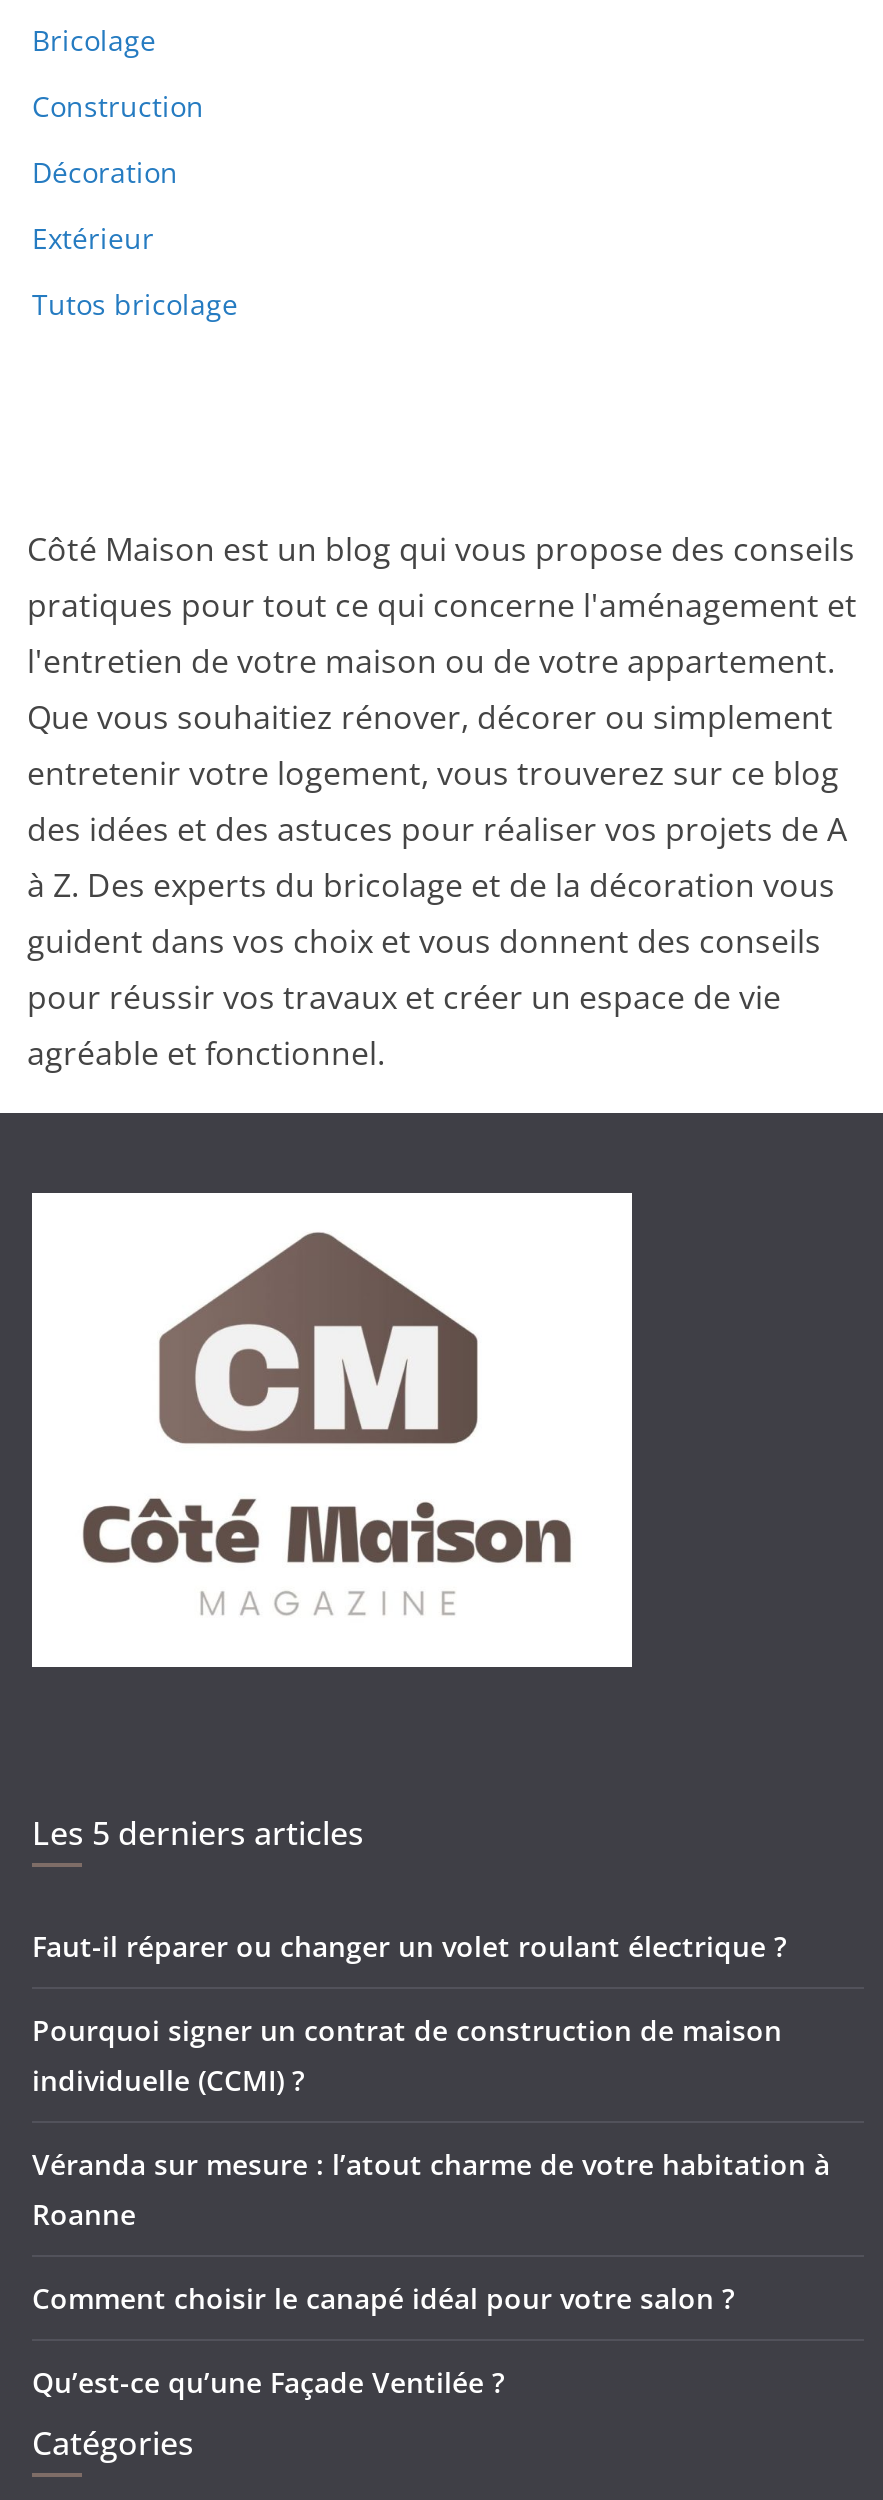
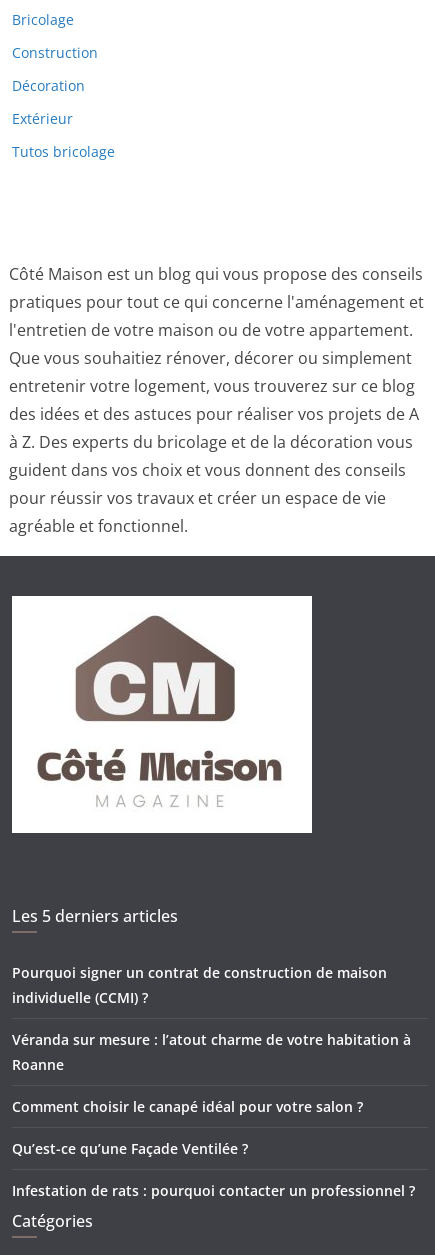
- Faut-il réparer ou changer un volet roulant électrique ?

moved up: Pourquoi signer un contrat de construction de maison | individuelle (CCMI) ? | Véranda sur mesure : l’atout charme de votre habitation à | Roanne | Comment choisir le canapé idéal pour votre salon ? | Qu’est-ce qu’une Façade Ventilée ?

+ Infestation de rats : pourquoi contacter un professionnel ?
